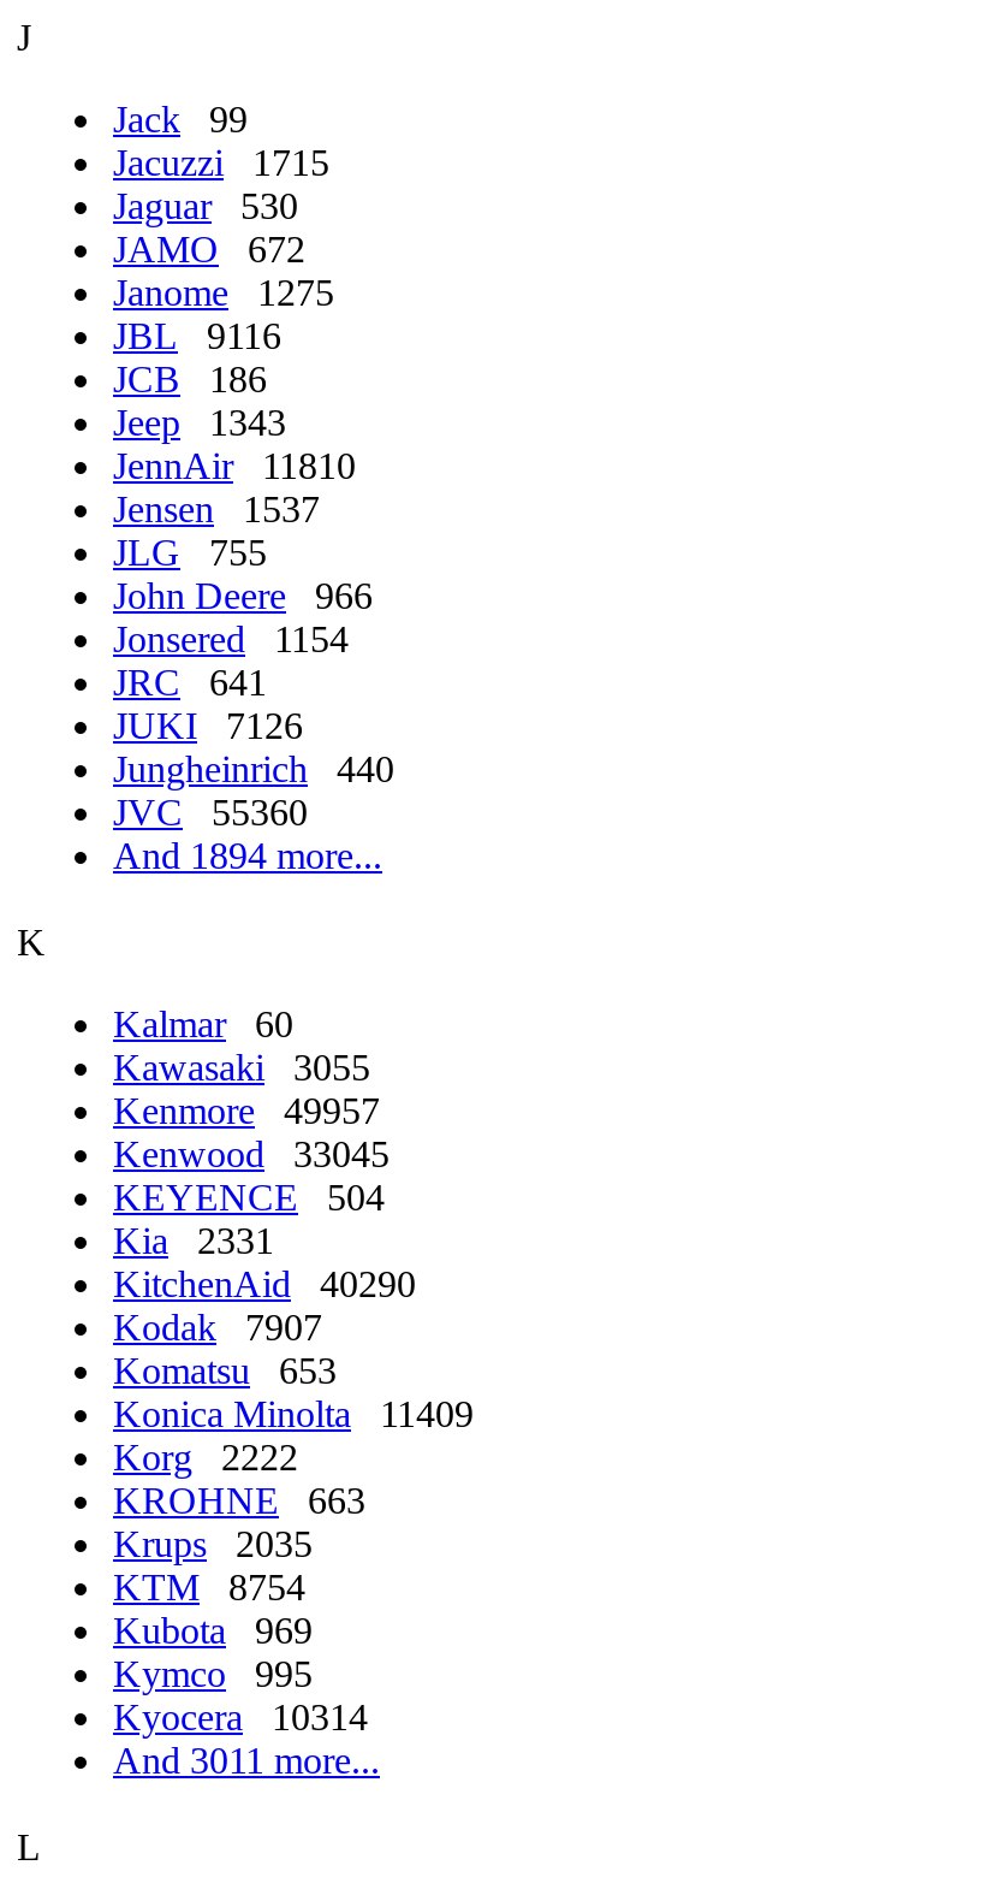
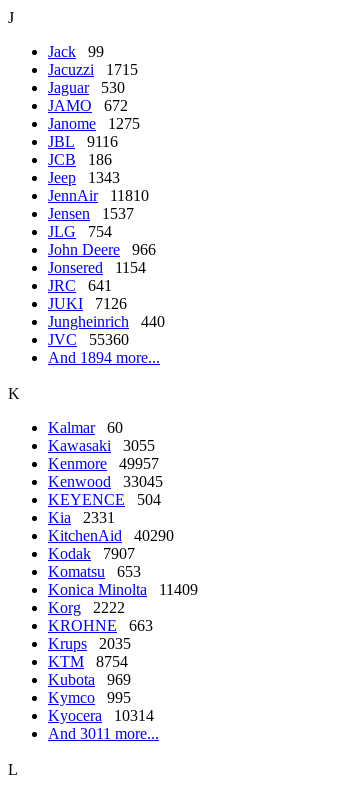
- JLG 755
+ JLG 754
